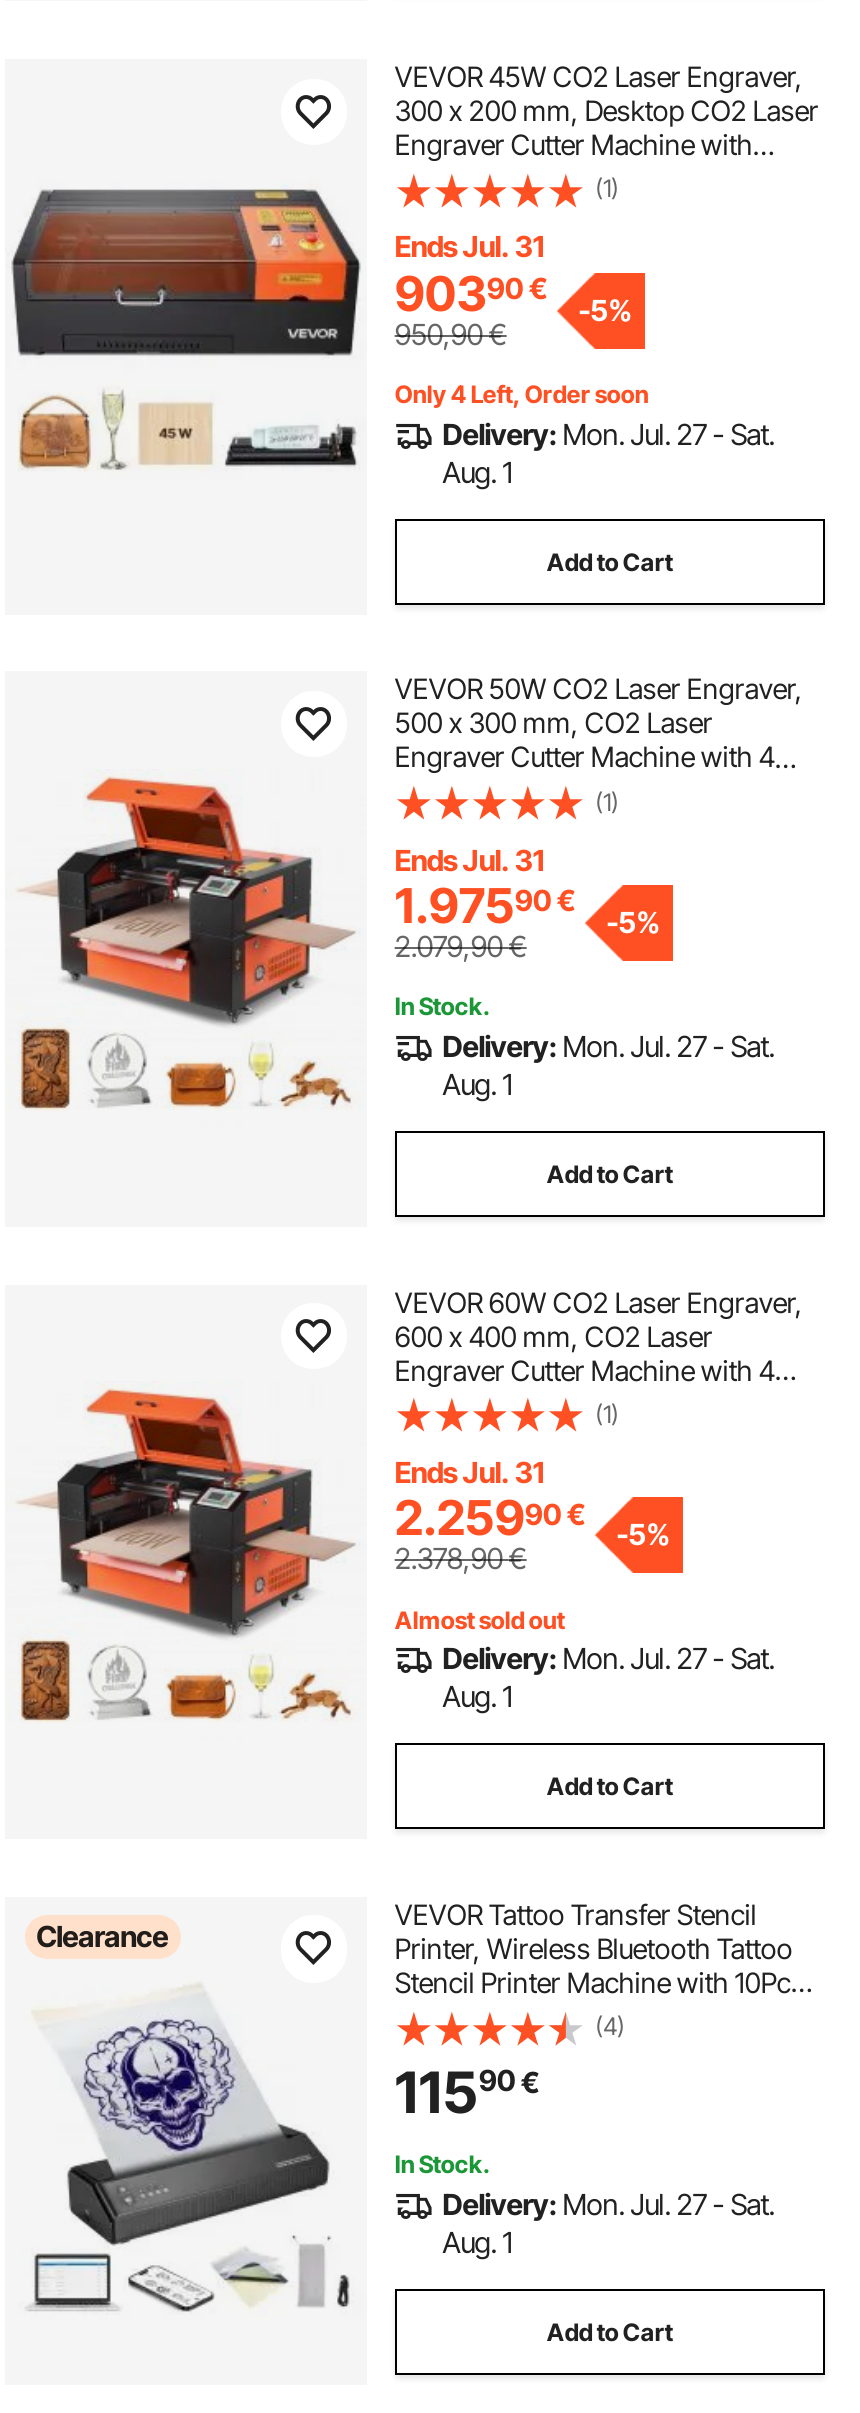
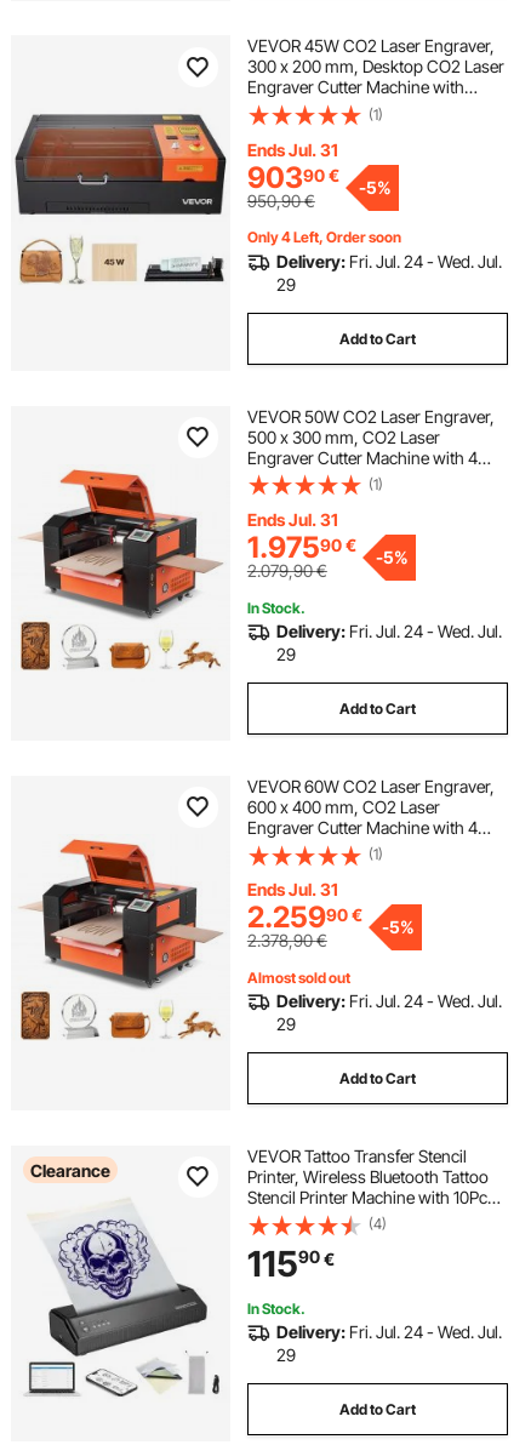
- Delivery: Mon. Jul. 27 - Sat.
- Aug. 1
+ Delivery: Fri. Jul. 24 - Wed. Jul.
+ 29

- Delivery: Mon. Jul. 27 - Sat.
- Aug. 1
+ Delivery: Fri. Jul. 24 - Wed. Jul.
+ 29

- Delivery: Mon. Jul. 27 - Sat.
- Aug. 1
+ Delivery: Fri. Jul. 24 - Wed. Jul.
+ 29

- Delivery: Mon. Jul. 27 - Sat.
- Aug. 1
+ Delivery: Fri. Jul. 24 - Wed. Jul.
+ 29
